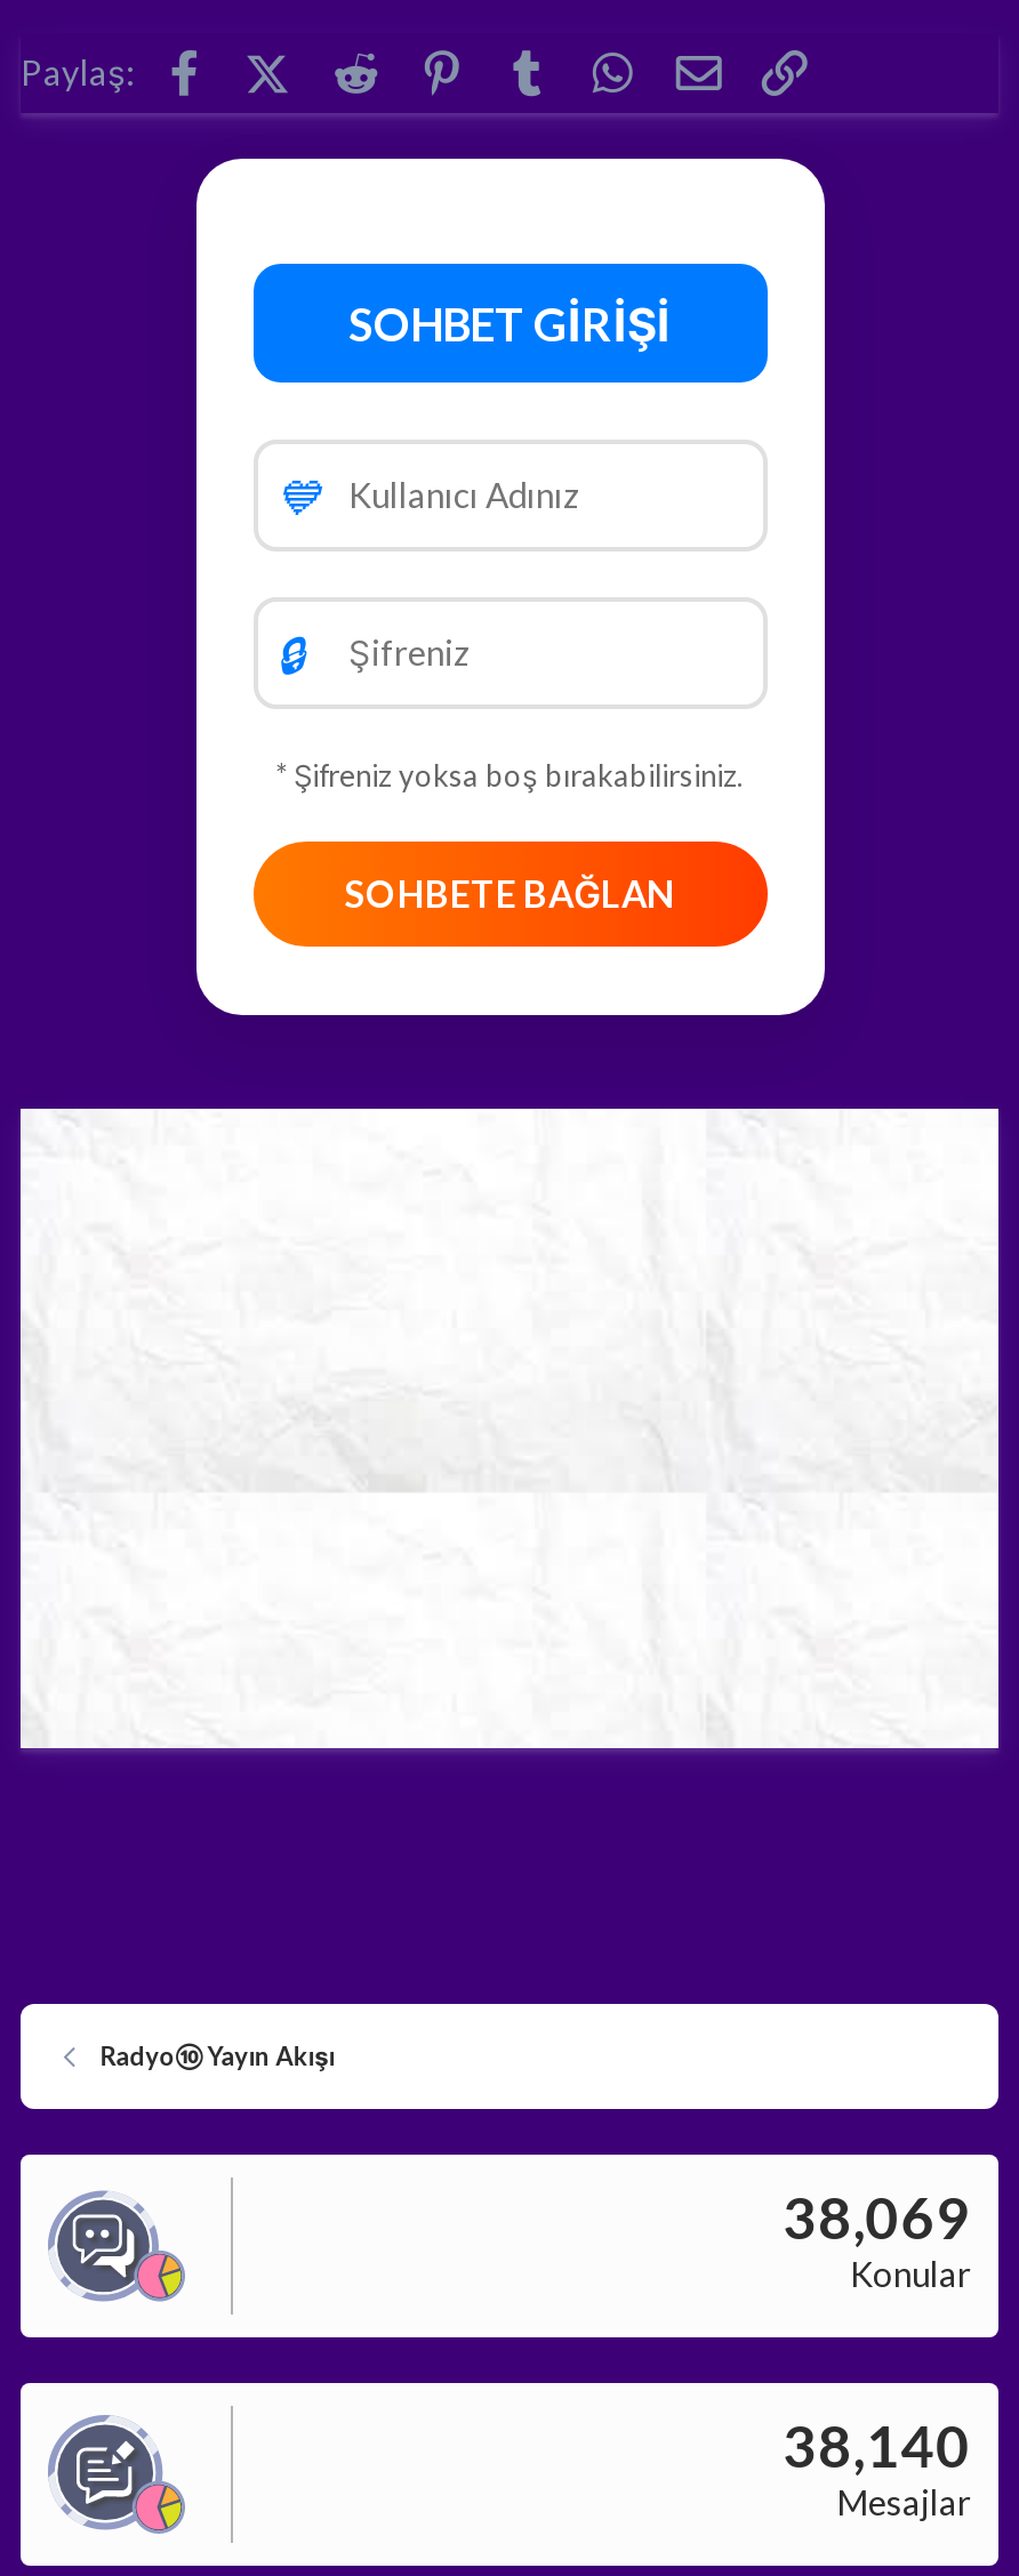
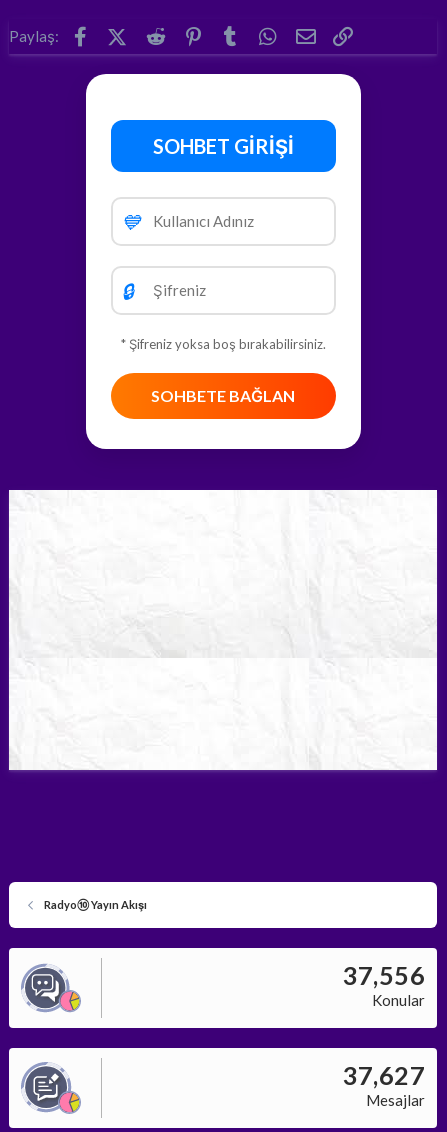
- 38,069
+ 37,556

- 38,140
+ 37,627
